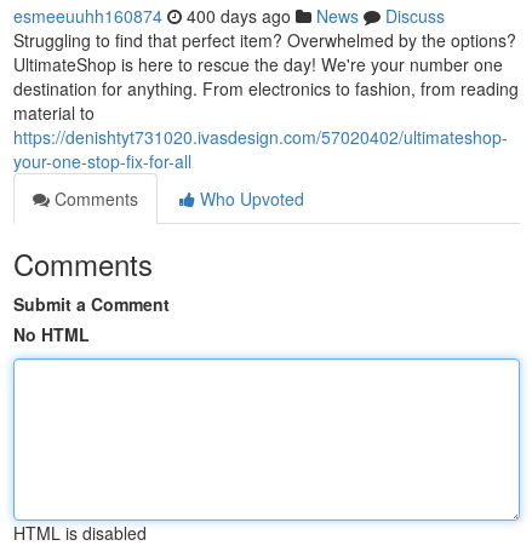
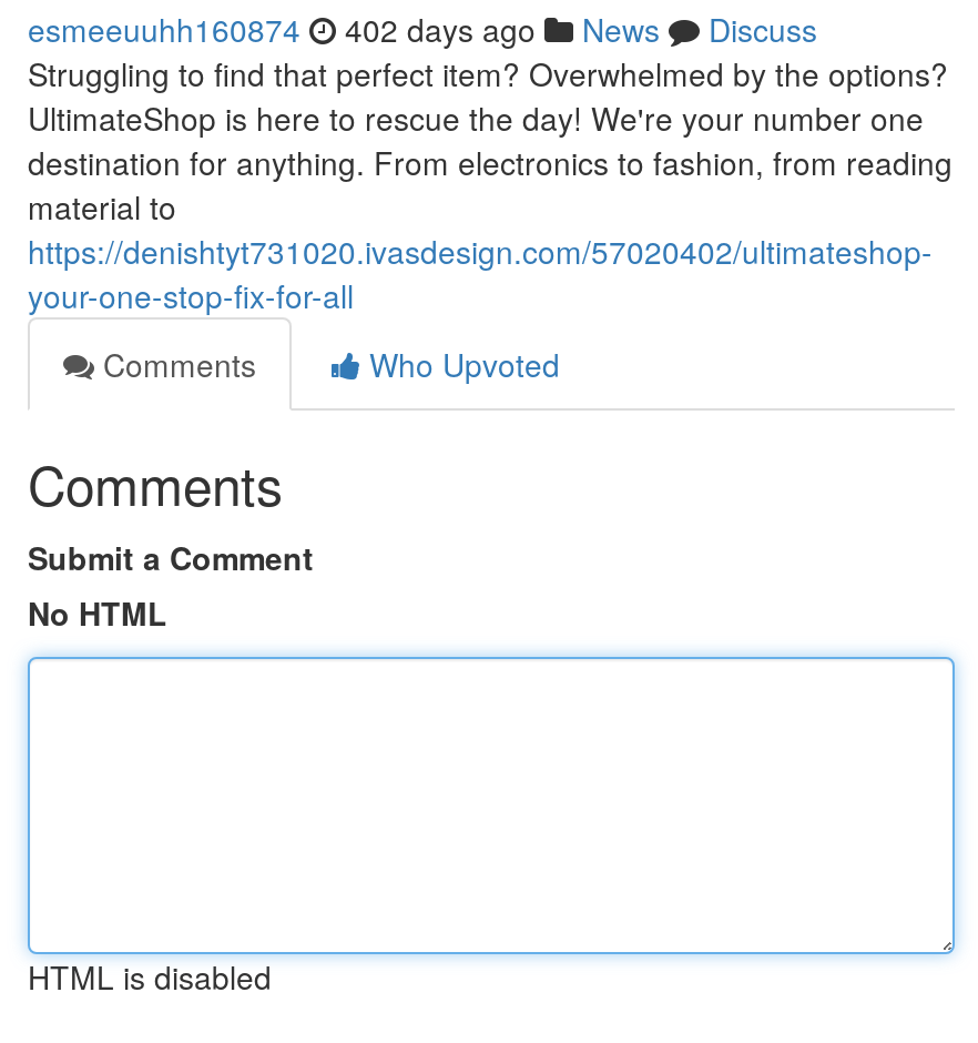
- esmeeuuhh160874 400 days ago News Discuss
+ esmeeuuhh160874 402 days ago News Discuss
